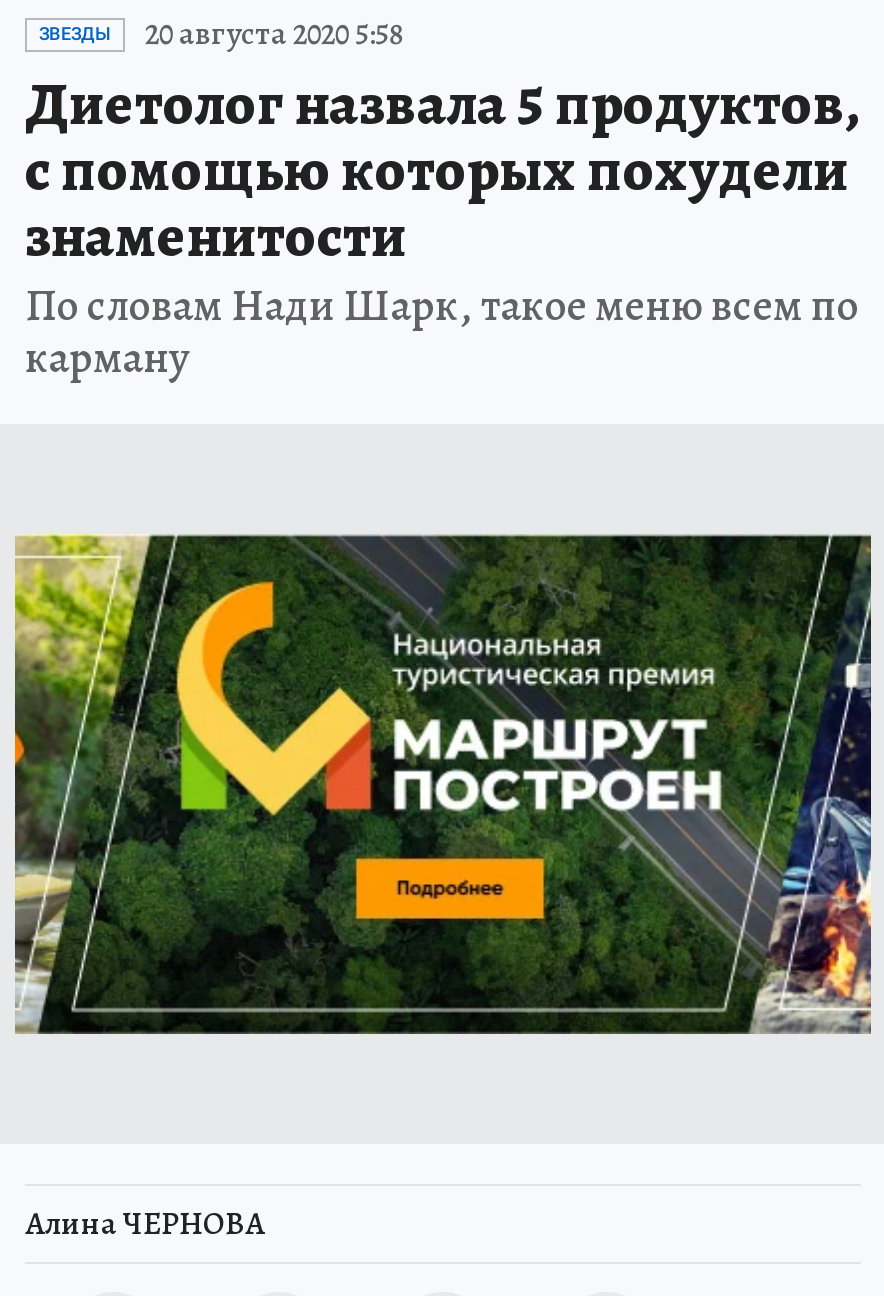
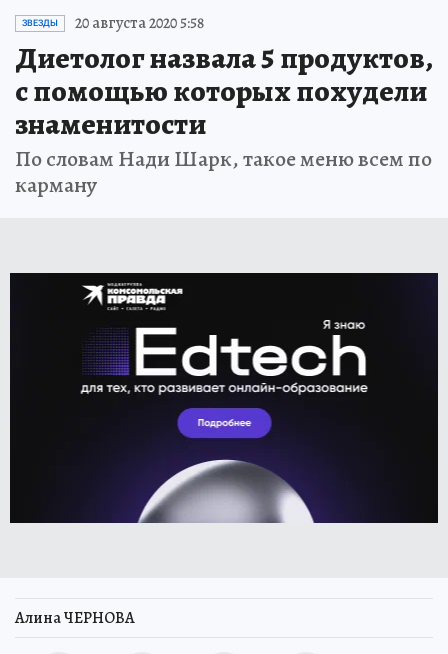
- [image]
+ [image]
